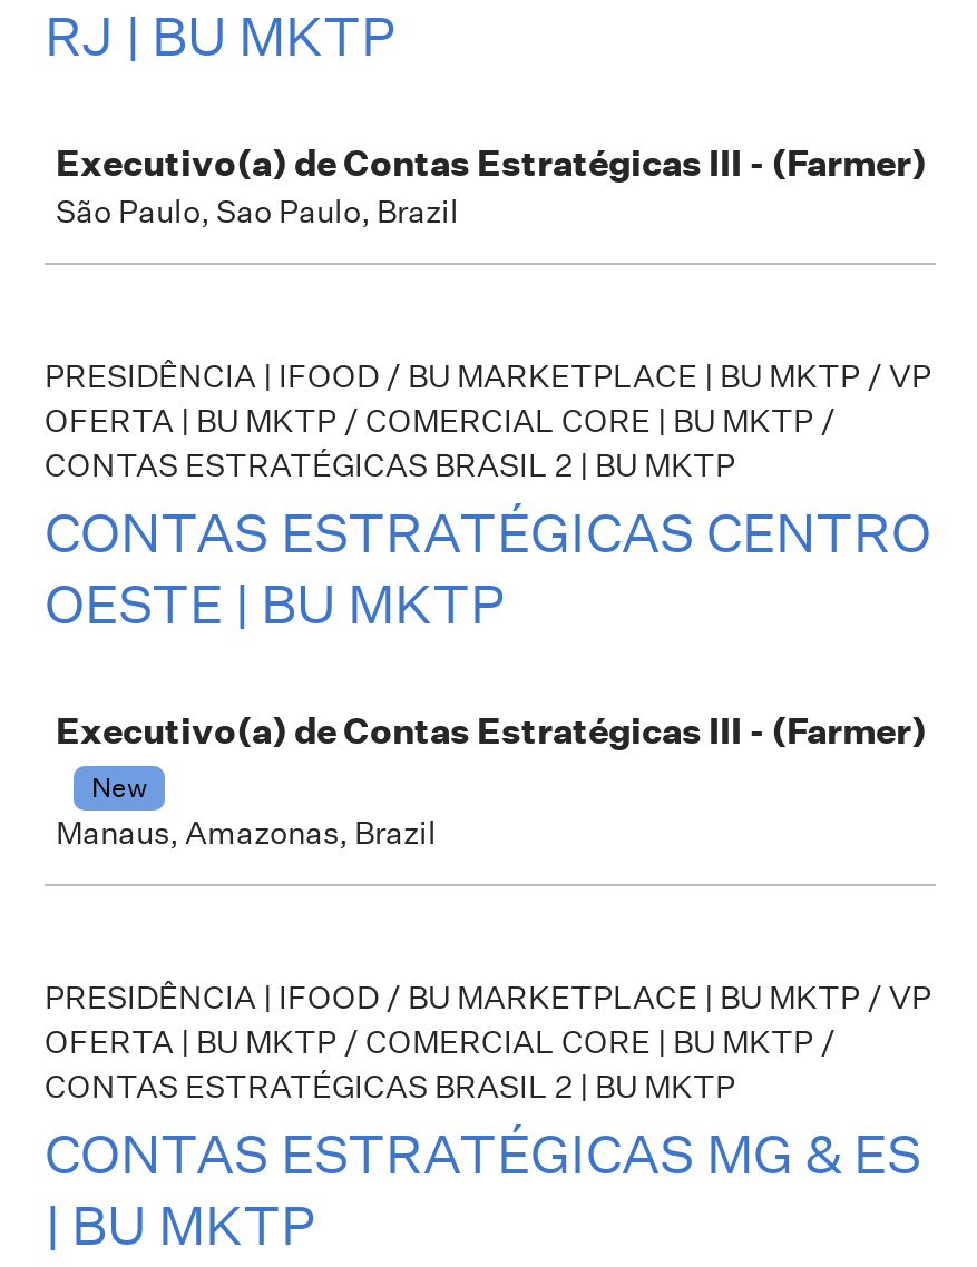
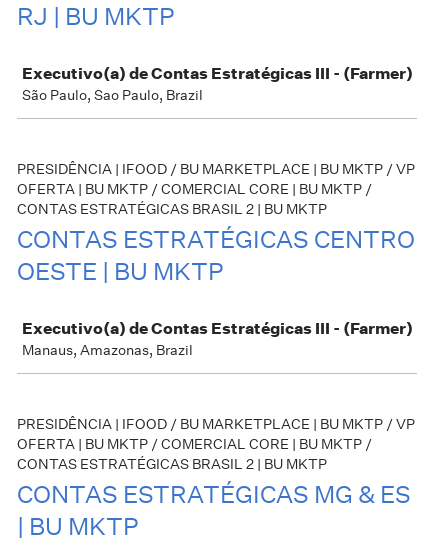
- New
